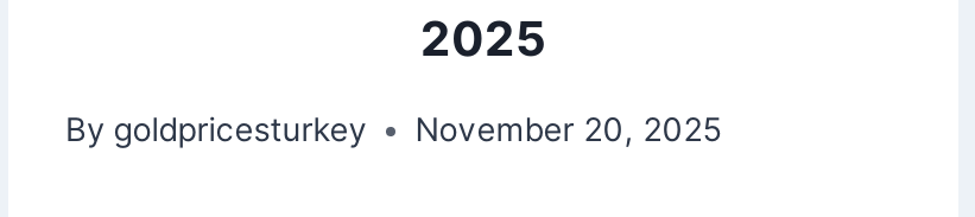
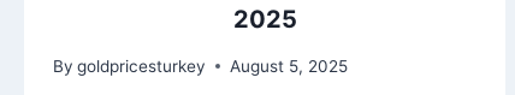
- By goldpricesturkey November 20, 2025
+ By goldpricesturkey August 5, 2025
